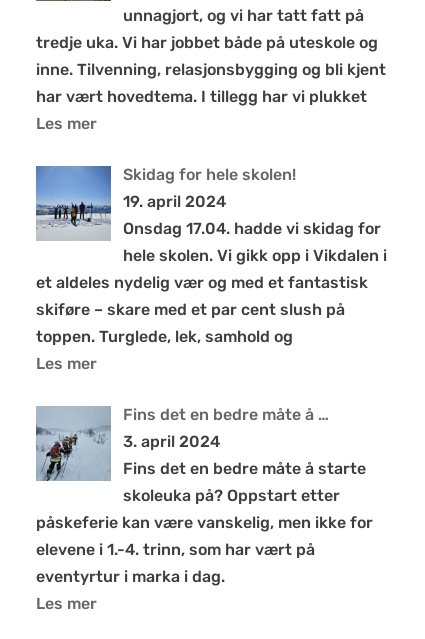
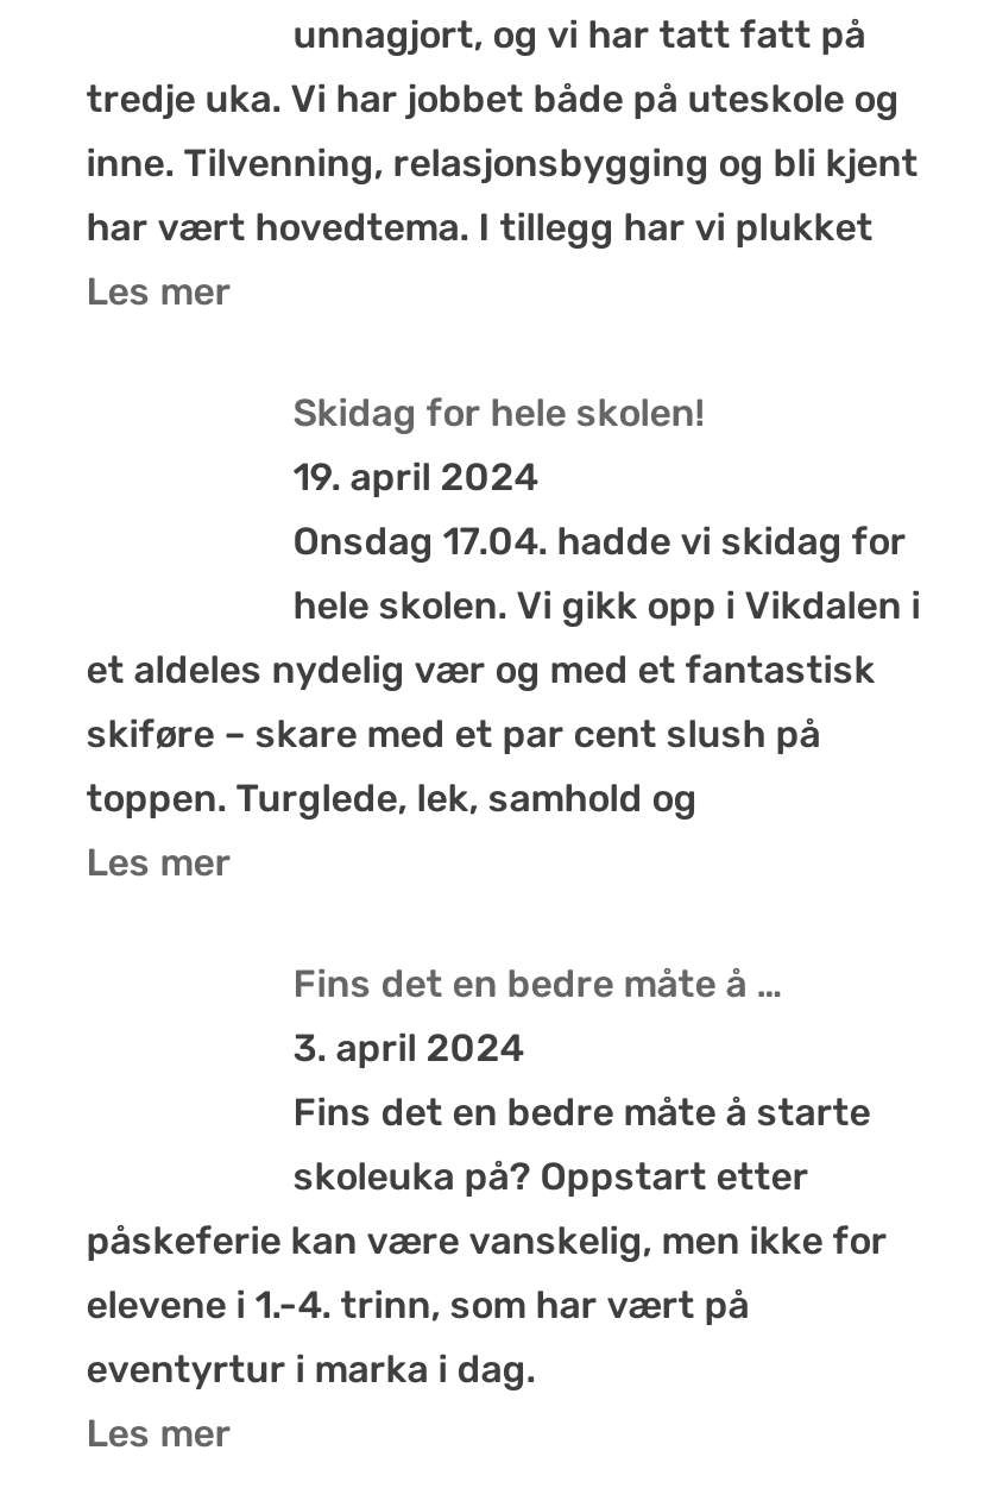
- [image]

- [image]
